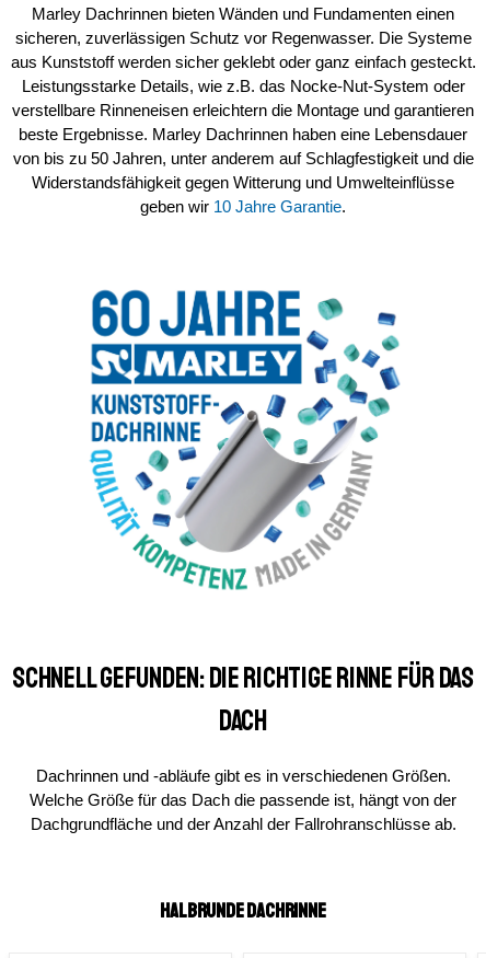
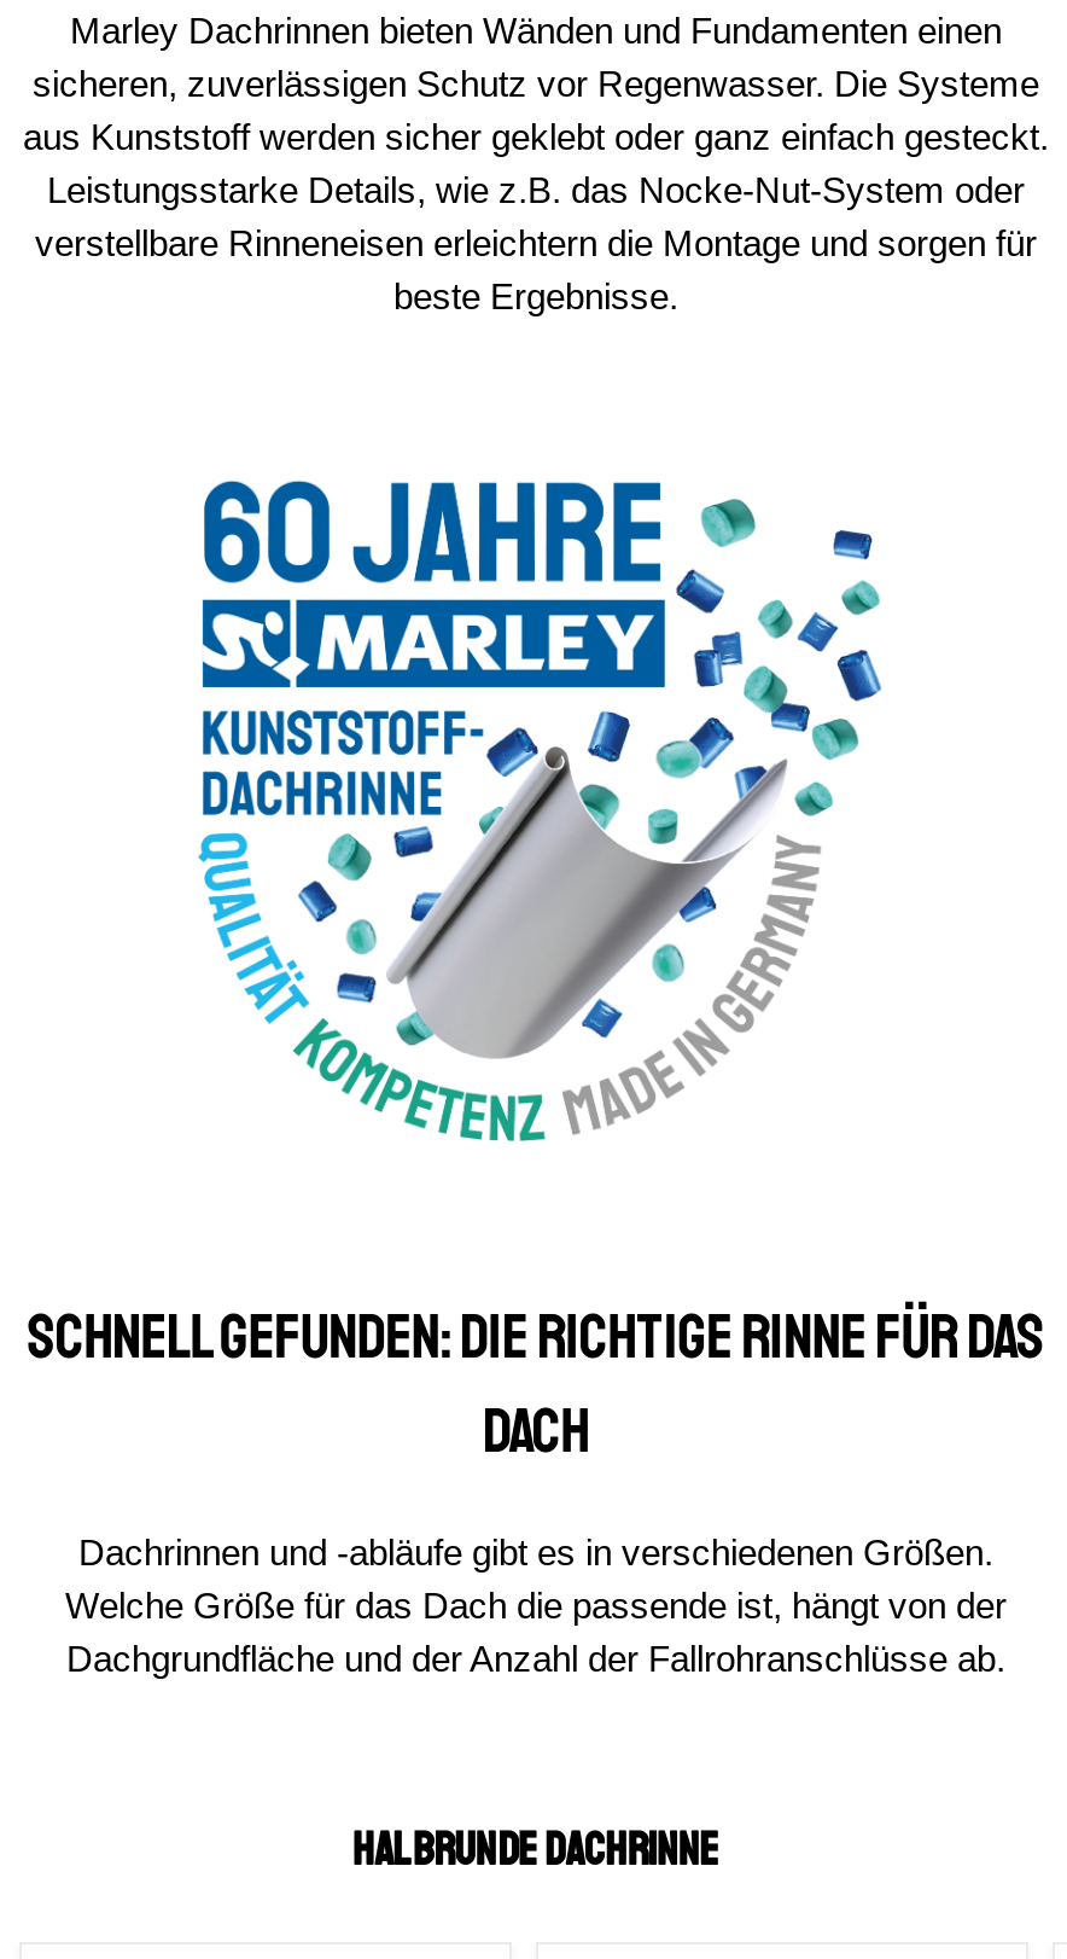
- verstellbare Rinneneisen erleichtern die Montage und garantieren
- beste Ergebnisse. Marley Dachrinnen haben eine Lebensdauer
- von bis zu 50 Jahren, unter anderem auf Schlagfestigkeit und die
- Widerstandsfähigkeit gegen Witterung und Umwelteinflüsse
- geben wir 10 Jahre Garantie.
+ verstellbare Rinneneisen erleichtern die Montage und sorgen für
+ beste Ergebnisse.
